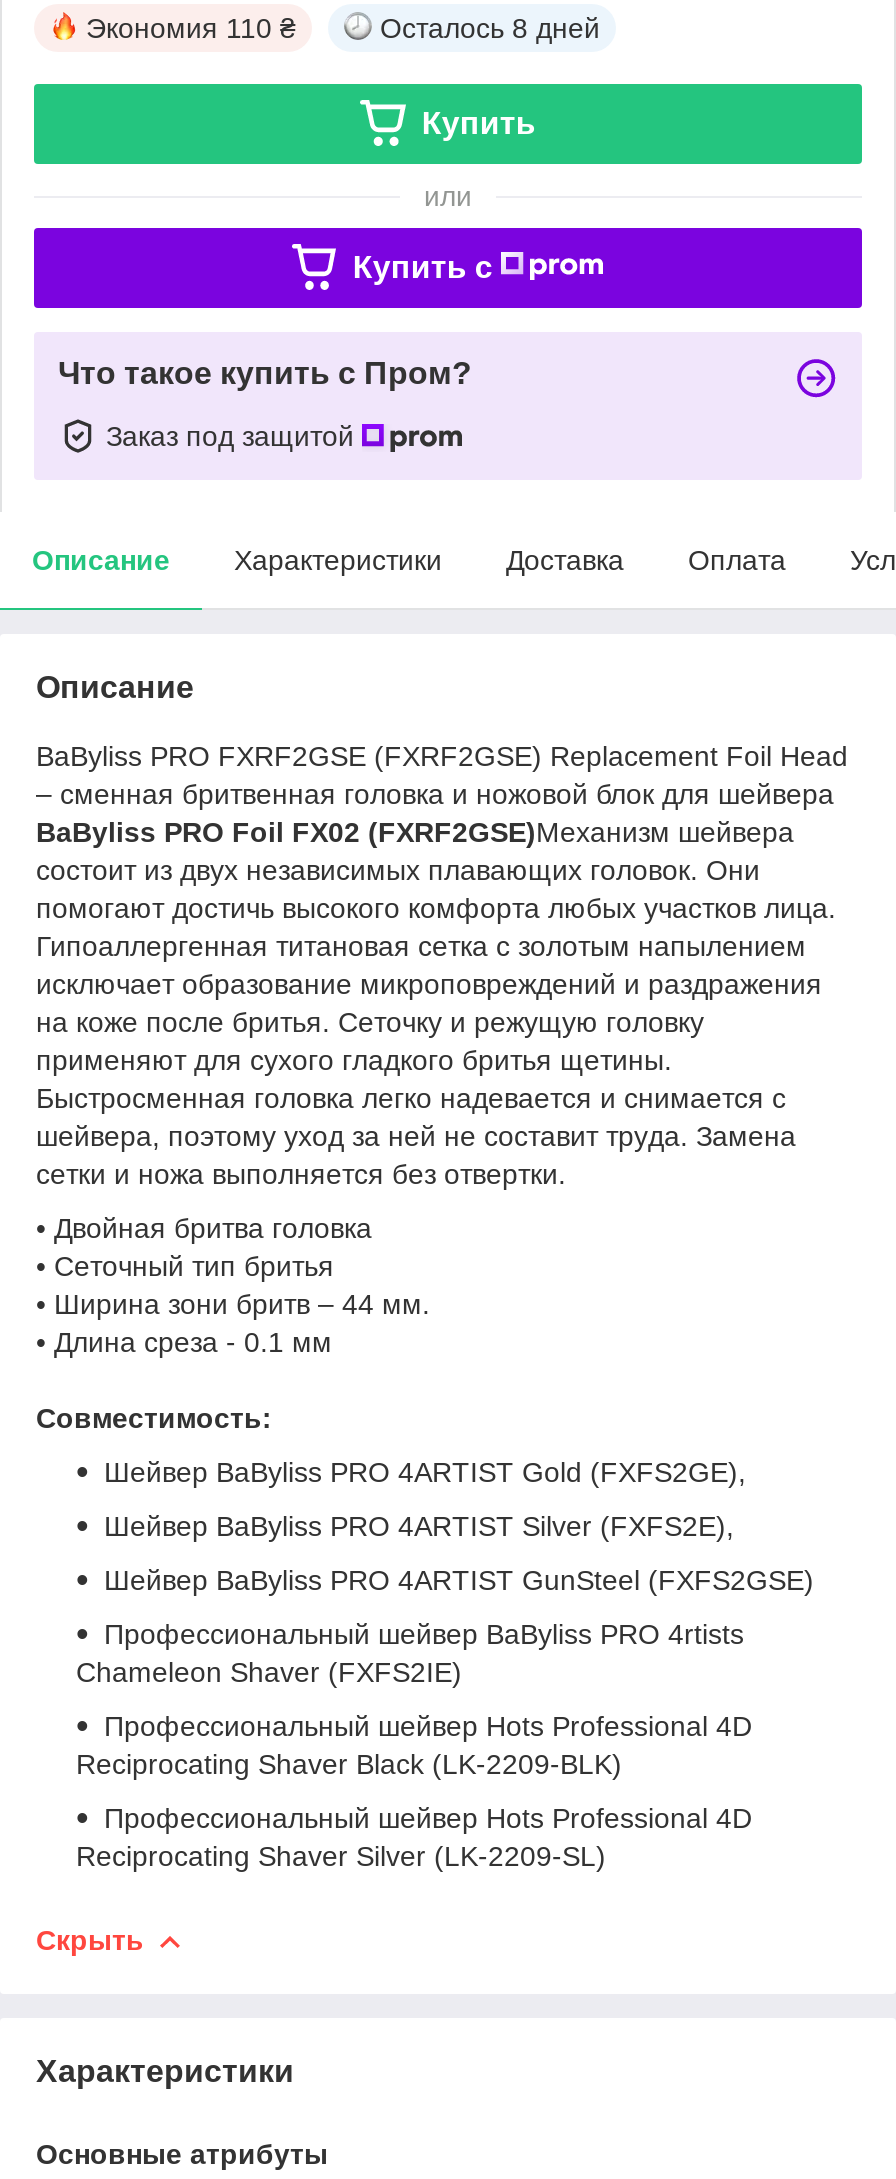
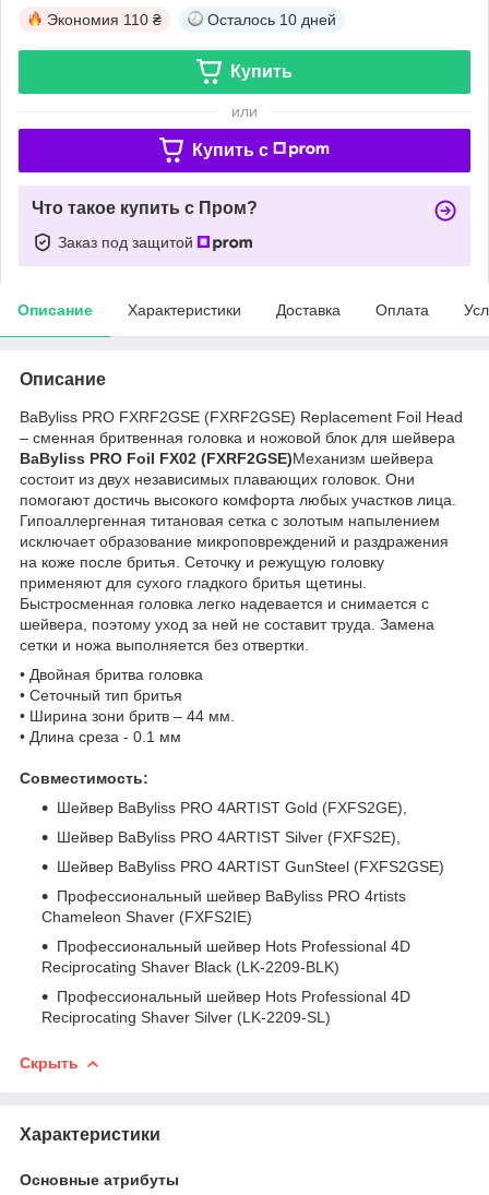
- Осталось 8 дней
+ Осталось 10 дней
